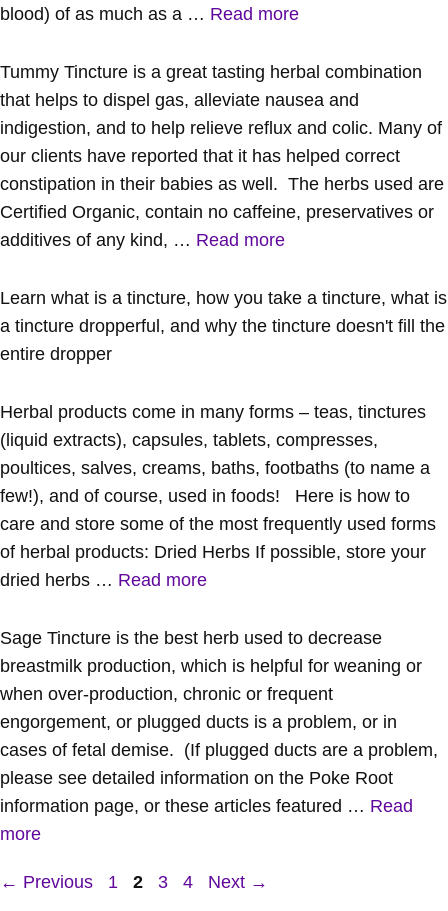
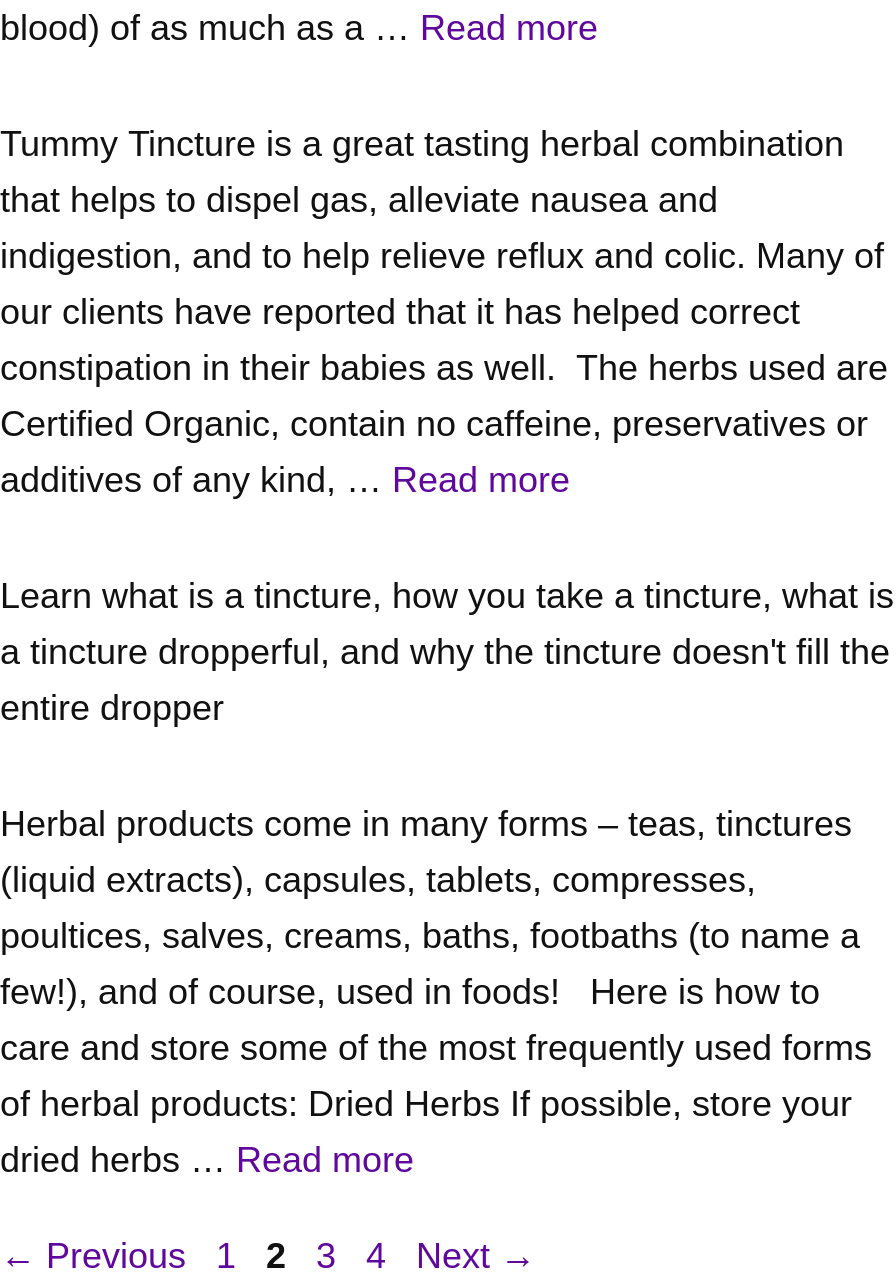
- Sage Tincture is the best herb used to decrease
- breastmilk production, which is helpful for weaning or
- when over-production, chronic or frequent
- engorgement, or plugged ducts is a problem, or in
- cases of fetal demise. (If plugged ducts are a problem,
- please see detailed information on the Poke Root
- information page, or these articles featured … Read
- more
